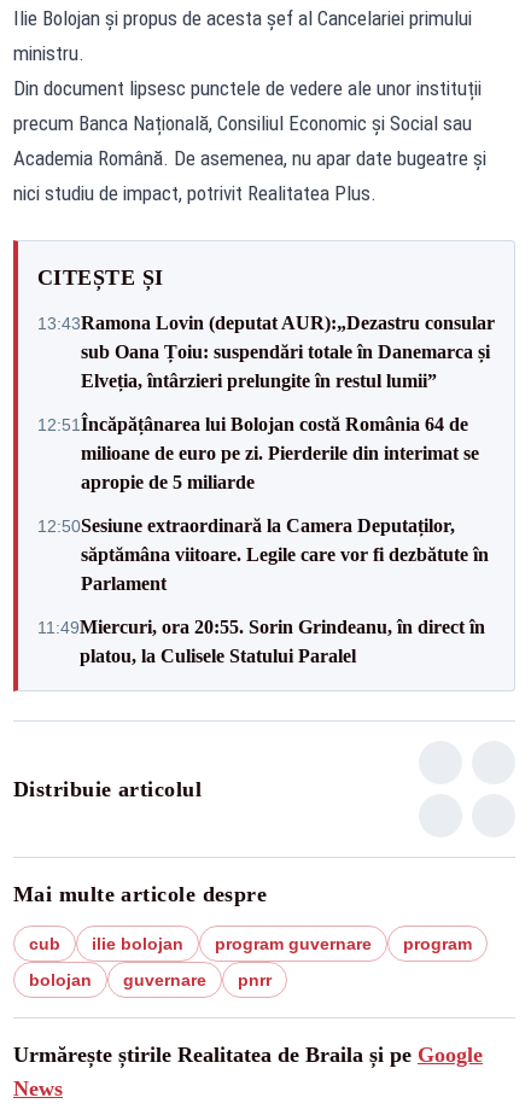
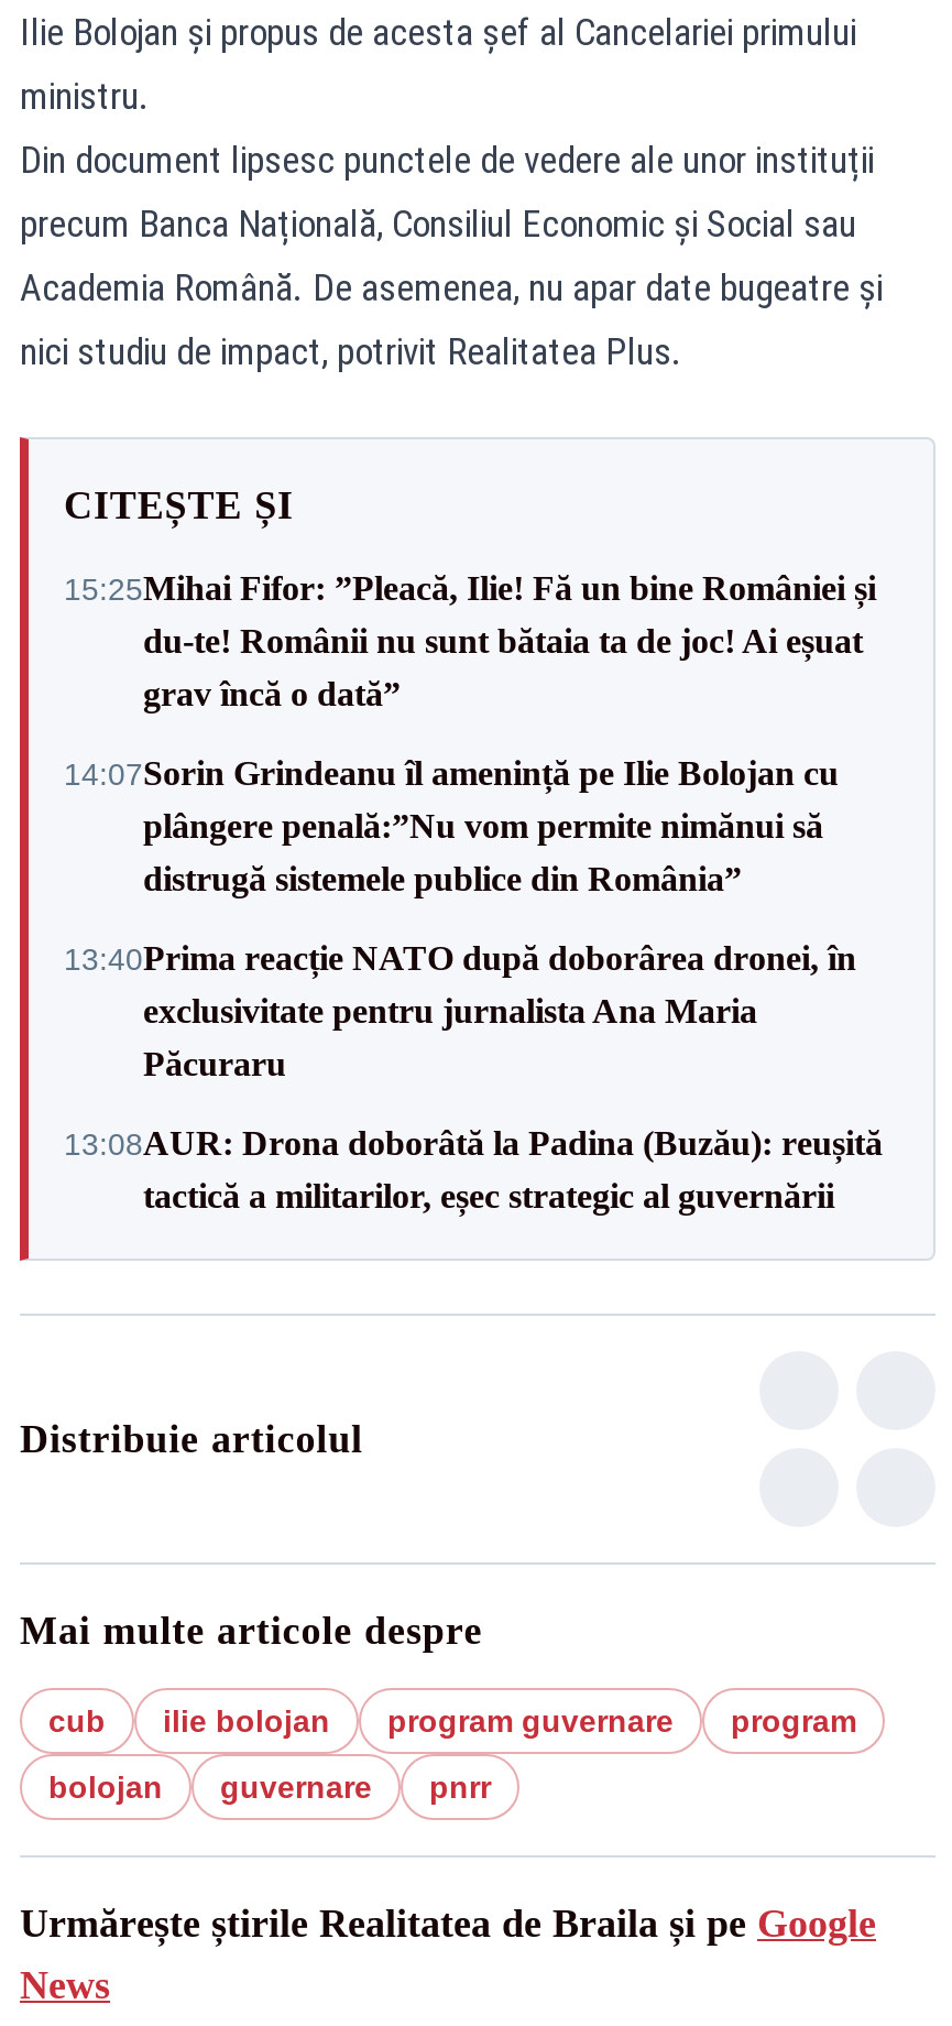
- 13:43Ramona Lovin (deputat AUR):„Dezastru consular
- sub Oana Țoiu: suspendări totale în Danemarca și
- Elveția, întârzieri prelungite în restul lumii”
+ 15:25Mihai Fifor: ”Pleacă, Ilie! Fă un bine României și
+ du-te! Românii nu sunt bătaia ta de joc! Ai eșuat
+ grav încă o dată”

- 12:51Încăpățânarea lui Bolojan costă România 64 de
- milioane de euro pe zi. Pierderile din interimat se
- apropie de 5 miliarde
+ 14:07Sorin Grindeanu îl amenință pe Ilie Bolojan cu
+ plângere penală:”Nu vom permite nimănui să
+ distrugă sistemele publice din România”

- 12:50Sesiune extraordinară la Camera Deputaților,
- săptămâna viitoare. Legile care vor fi dezbătute în
- Parlament
+ 13:40Prima reacție NATO după doborârea dronei, în
+ exclusivitate pentru jurnalista Ana Maria
+ Păcuraru

- 11:49Miercuri, ora 20:55. Sorin Grindeanu, în direct în
- platou, la Culisele Statului Paralel
+ 13:08AUR: Drona doborâtă la Padina (Buzău): reușită
+ tactică a militarilor, eșec strategic al guvernării
